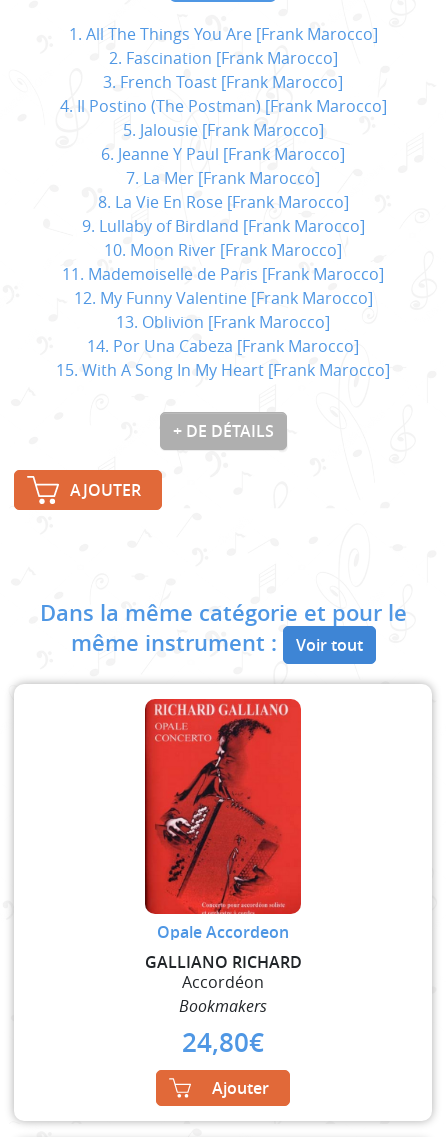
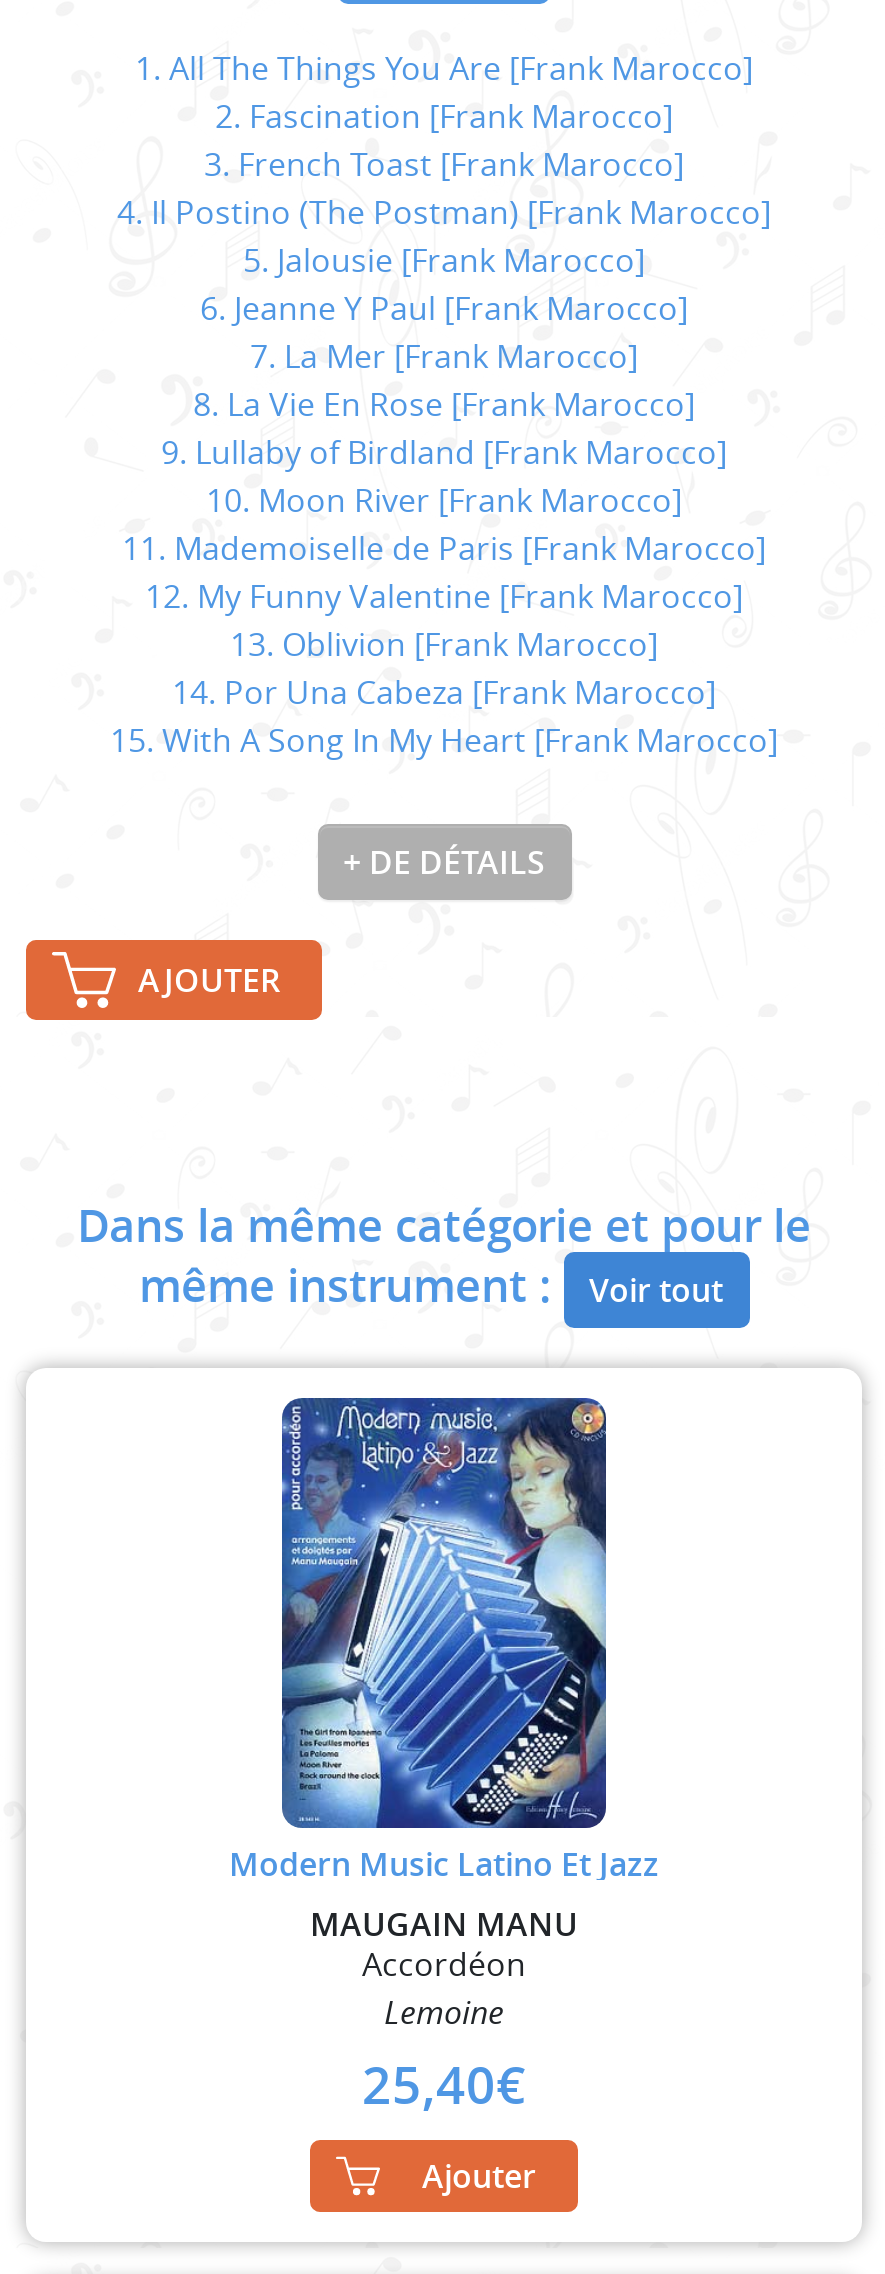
- [image]
- Opale Accordeon
- GALLIANO RICHARD
+ [image]
+ Modern Music Latino Et Jazz
+ MAUGAIN MANU

- Bookmakers
- 24,80€
+ Lemoine
+ 25,40€
